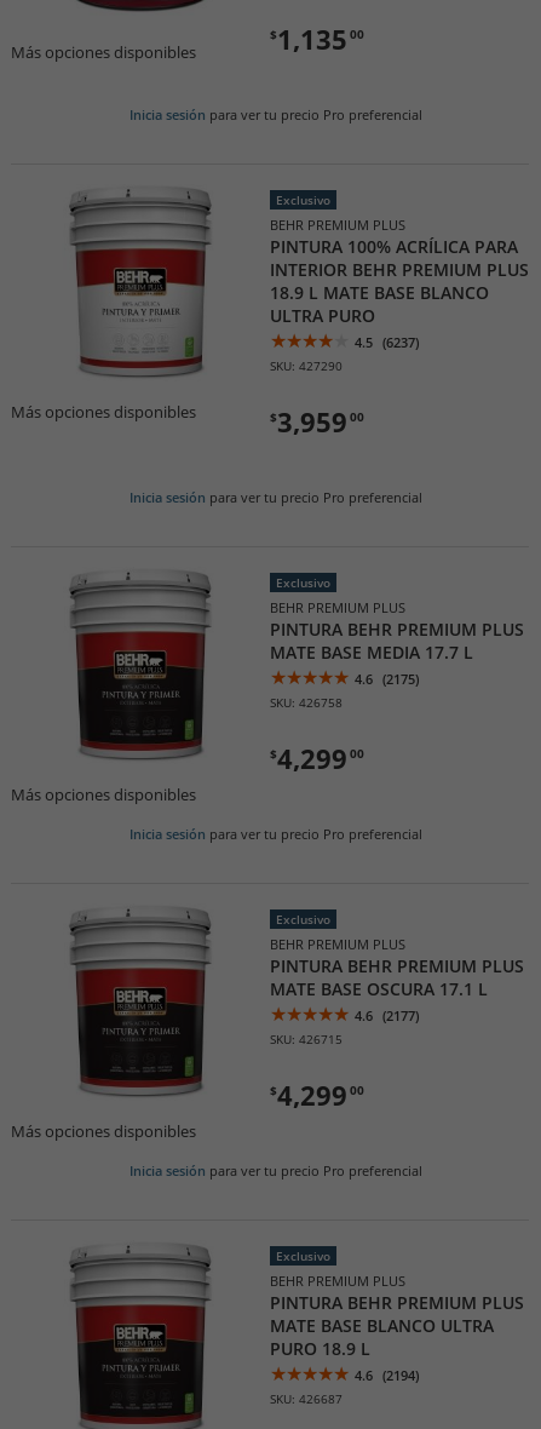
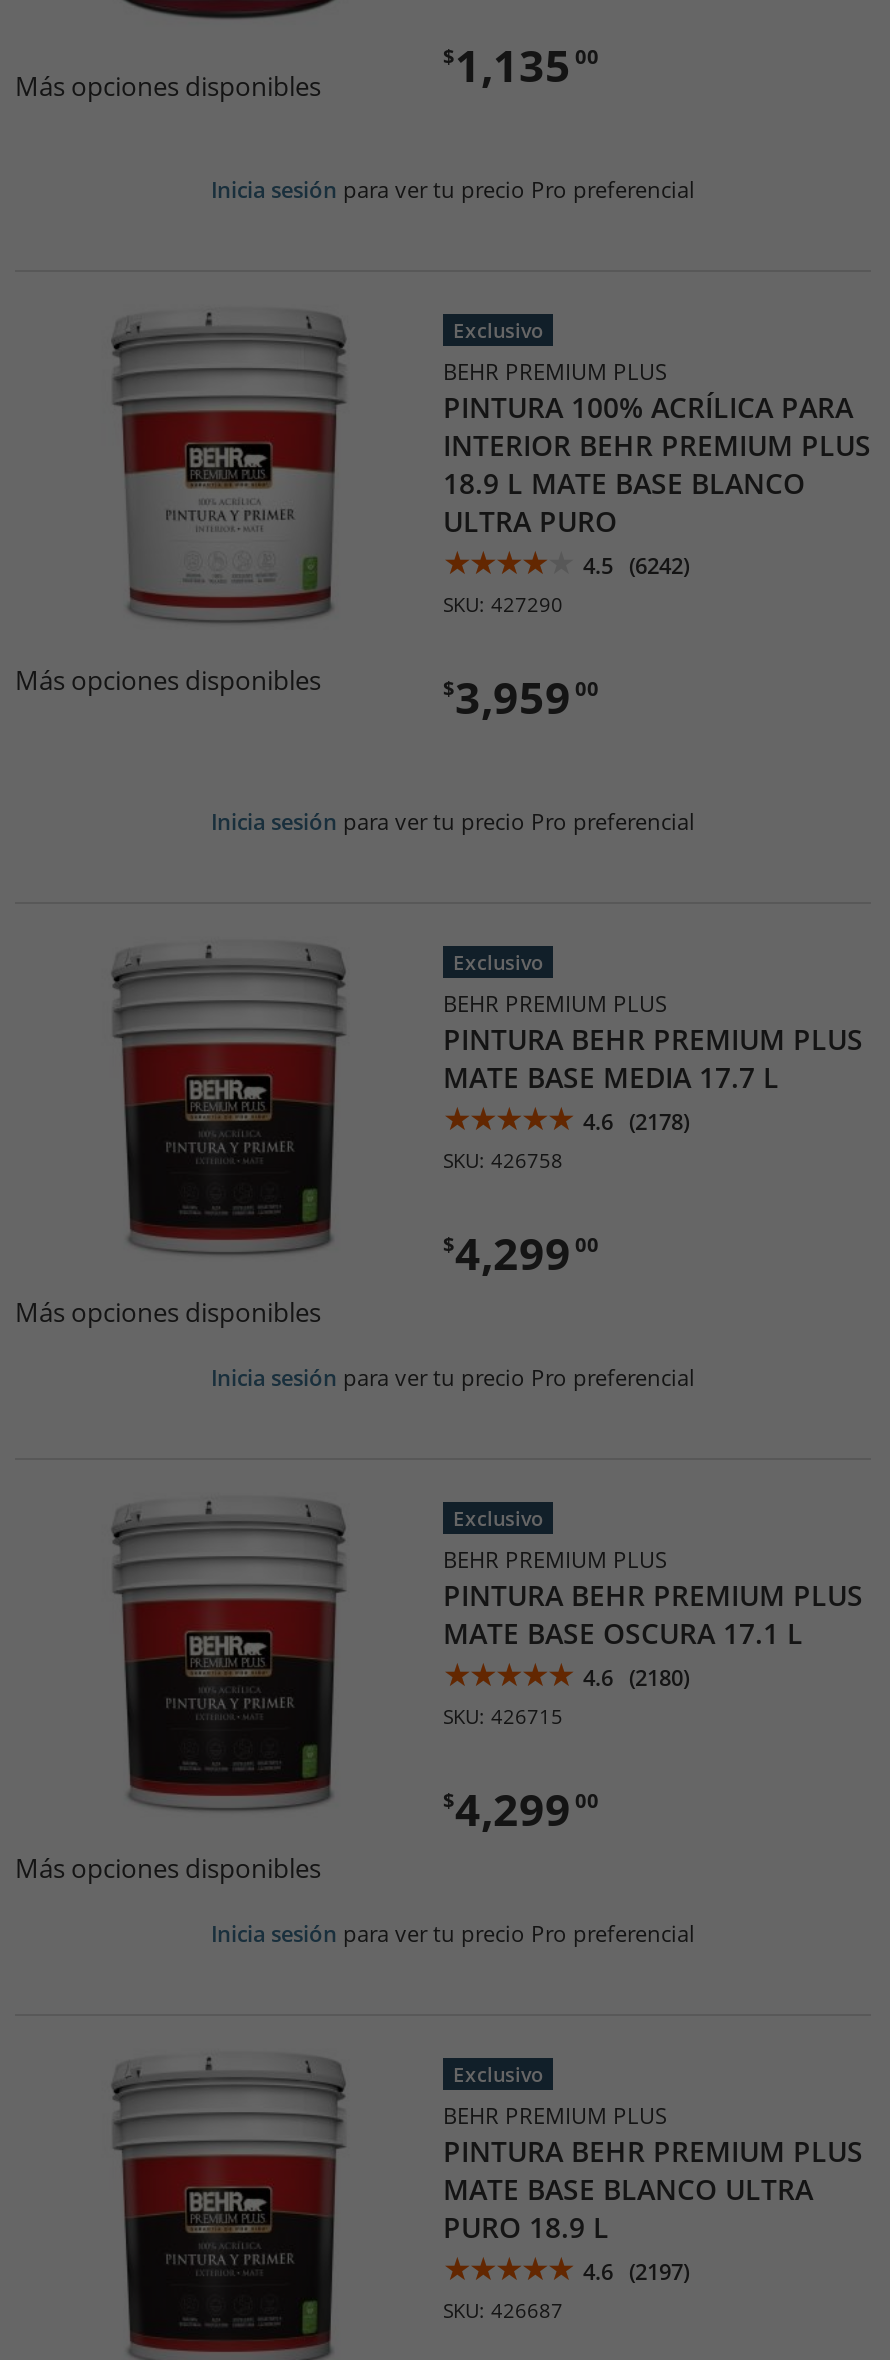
- 4.5 (6237)
+ 4.5 (6242)

- 4.6 (2175)
+ 4.6 (2178)

- 4.6 (2177)
+ 4.6 (2180)

- 4.6 (2194)
+ 4.6 (2197)
